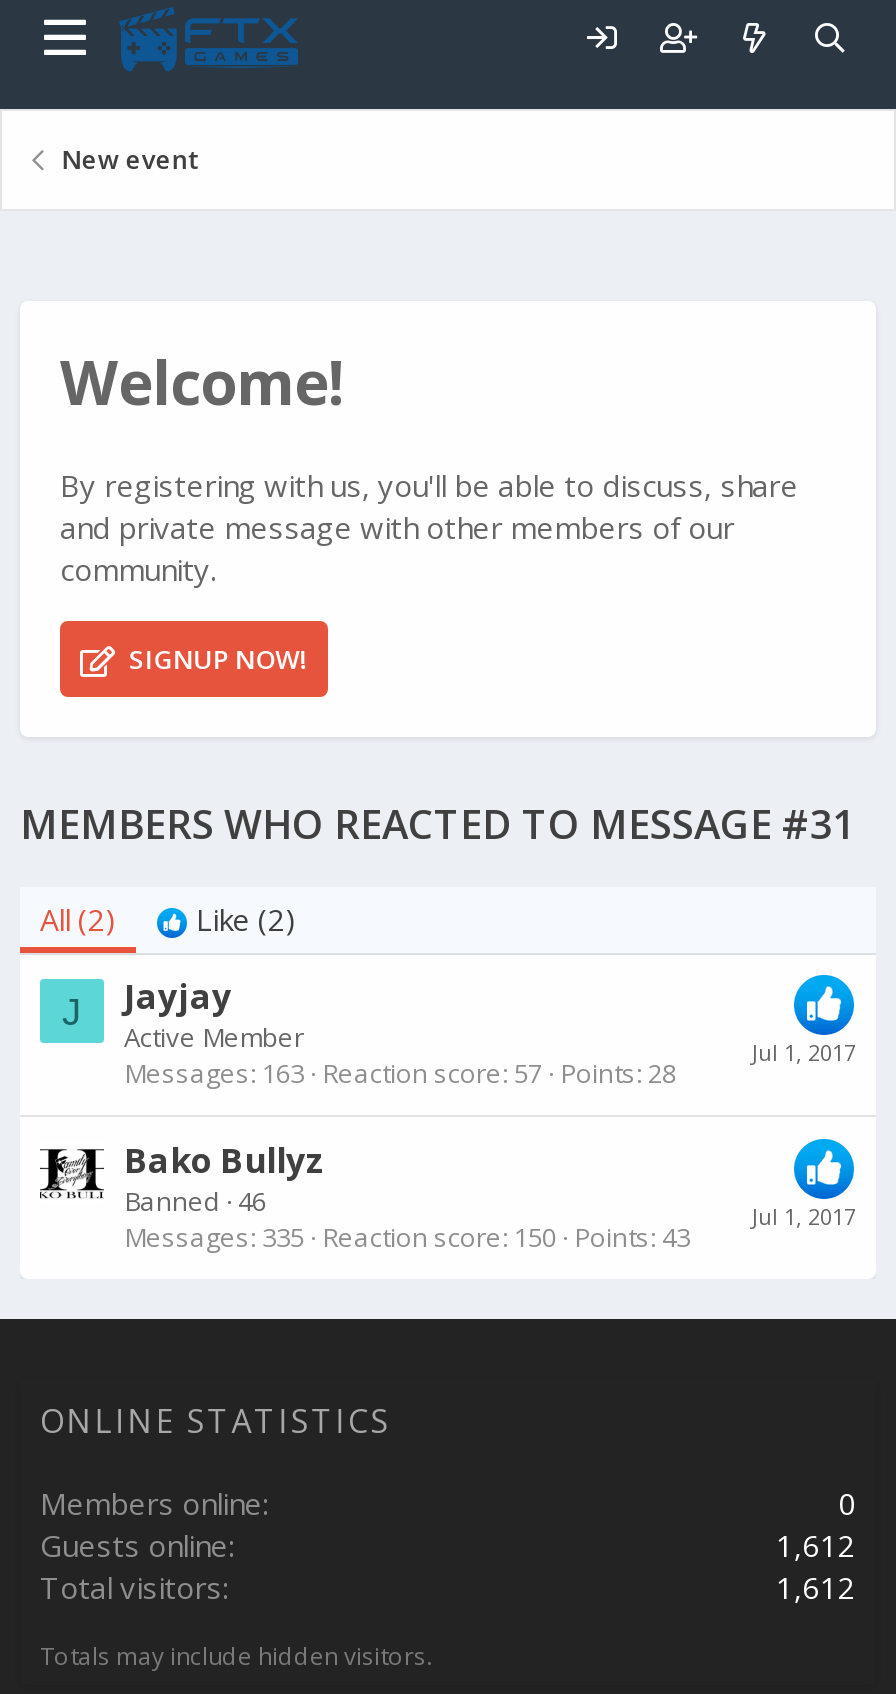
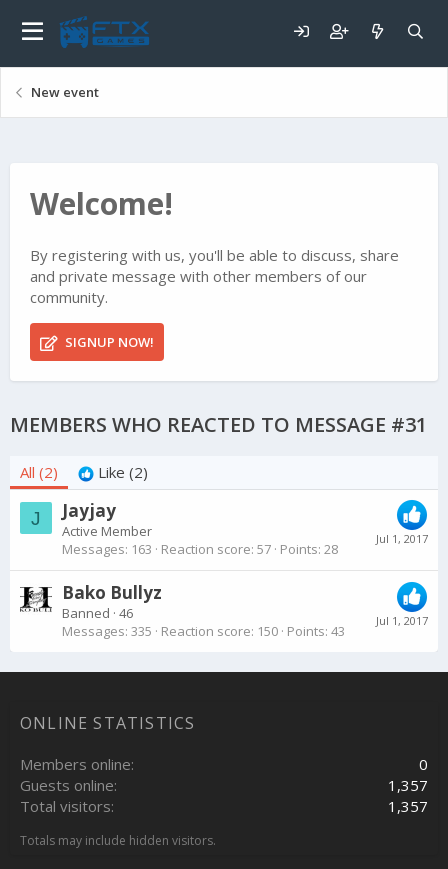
- 1,612
+ 1,357

- 1,612
+ 1,357
